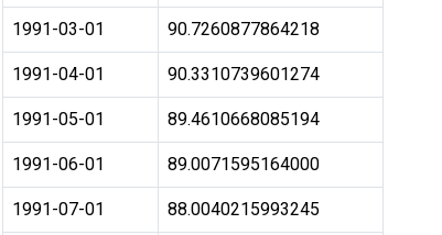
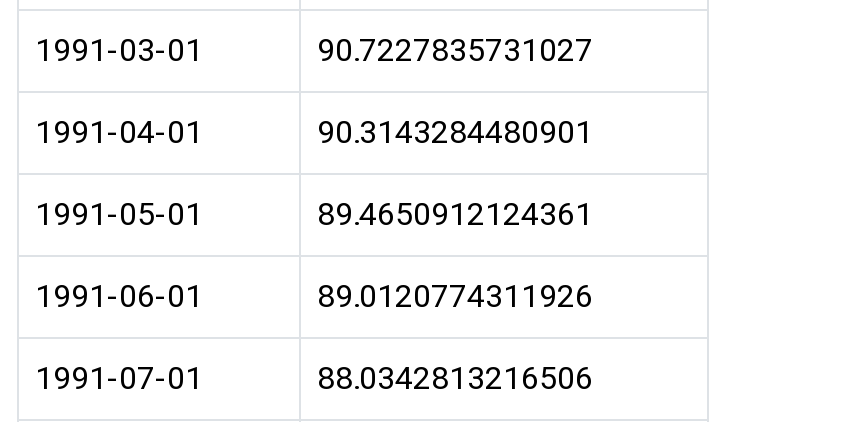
- 90.7260877864218
+ 90.7227835731027

- 90.3310739601274
+ 90.3143284480901

- 89.4610668085194
+ 89.4650912124361

- 89.0071595164000
+ 89.0120774311926

- 88.0040215993245
+ 88.0342813216506
